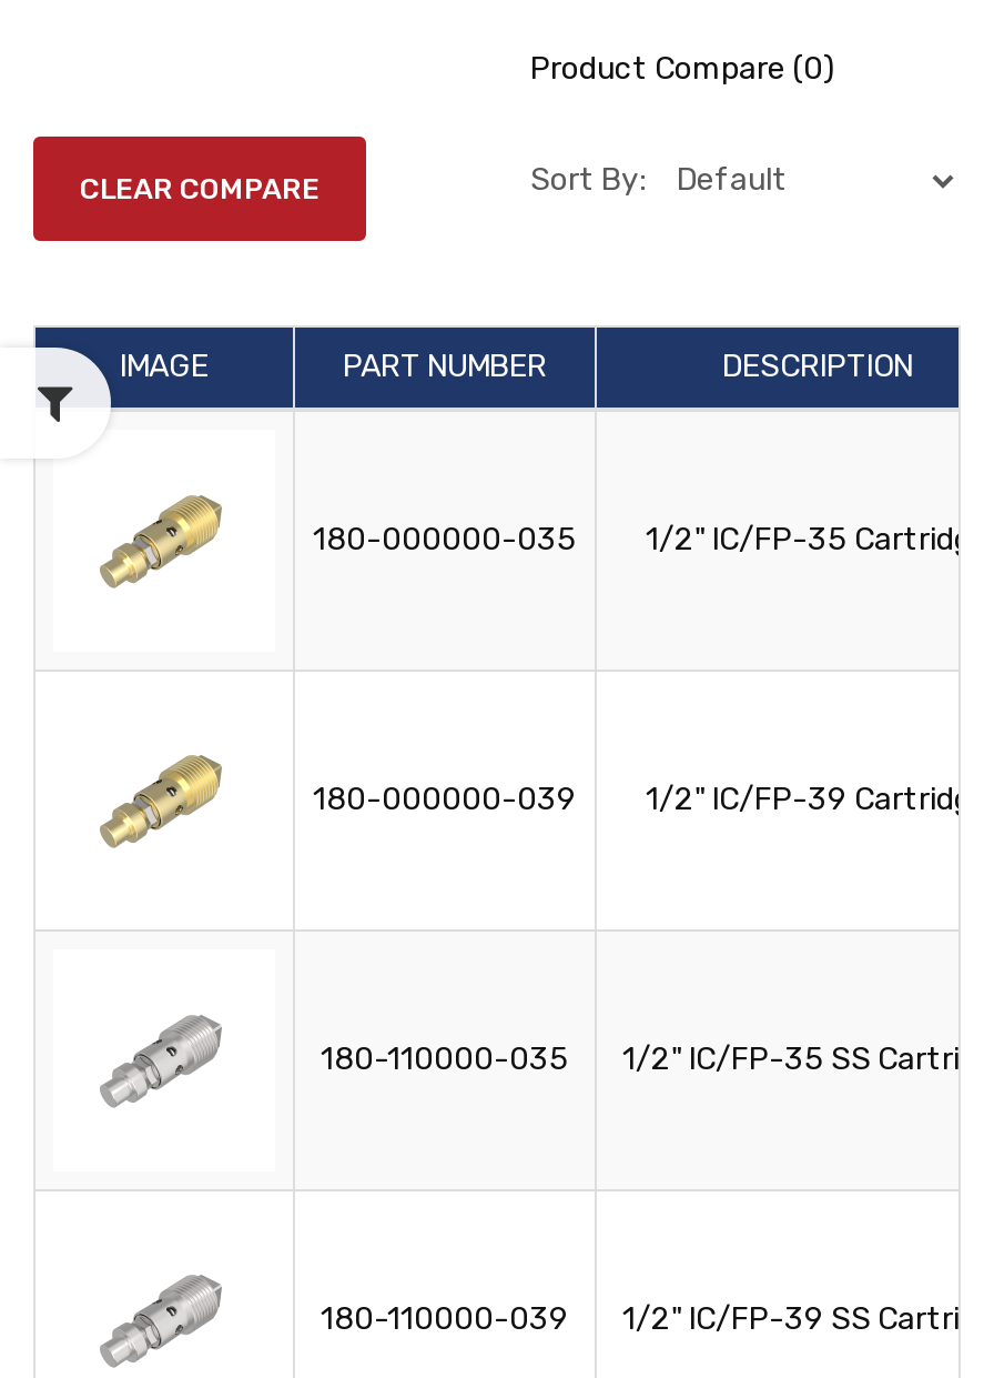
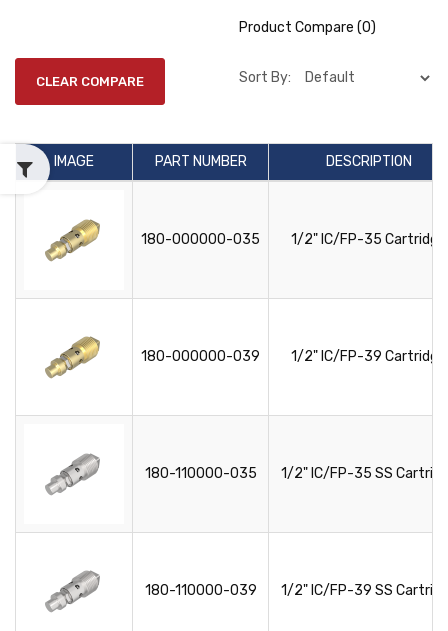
- [image]
+ [image]
